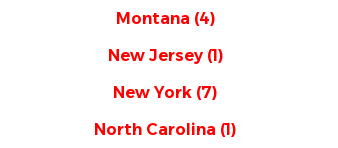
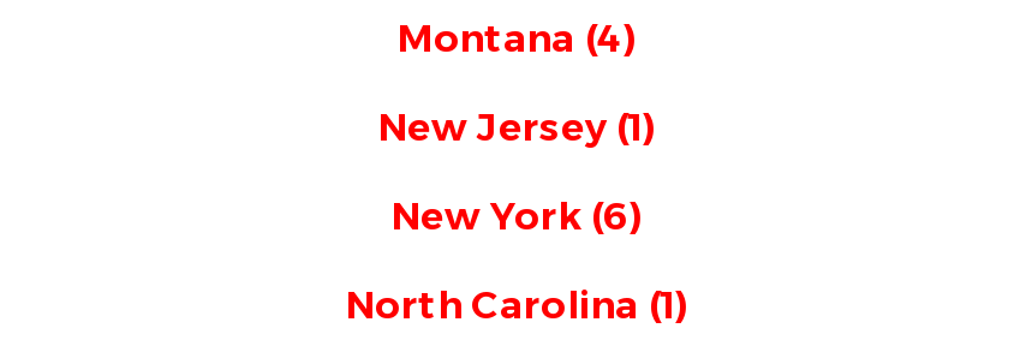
- New York (7)
+ New York (6)
